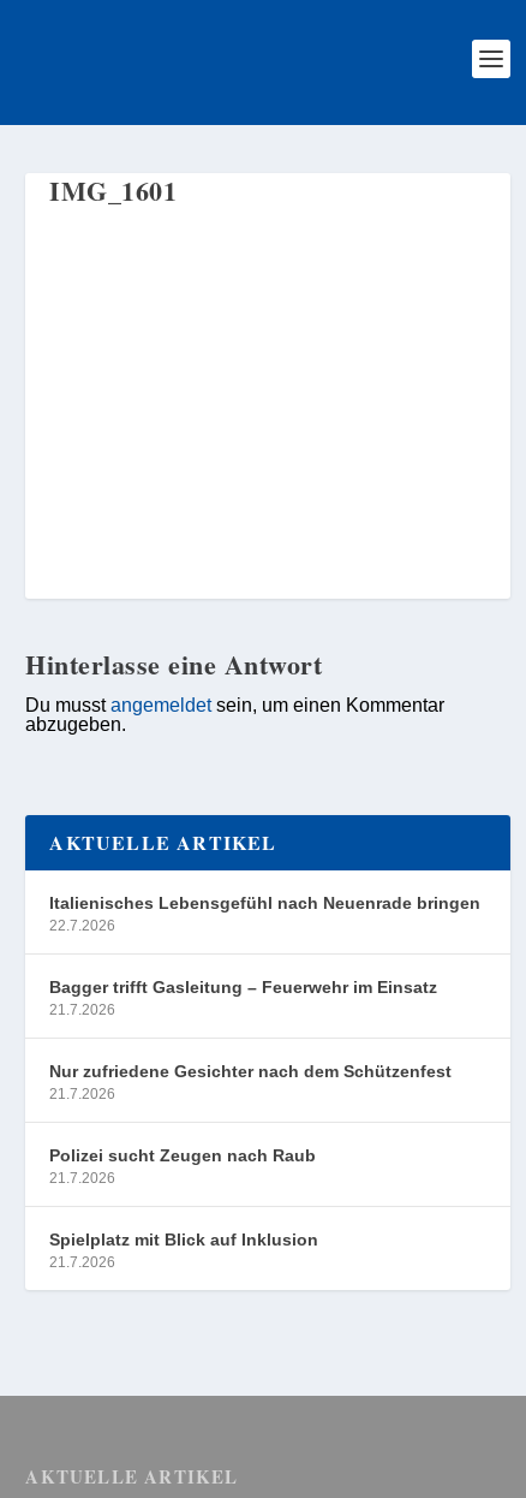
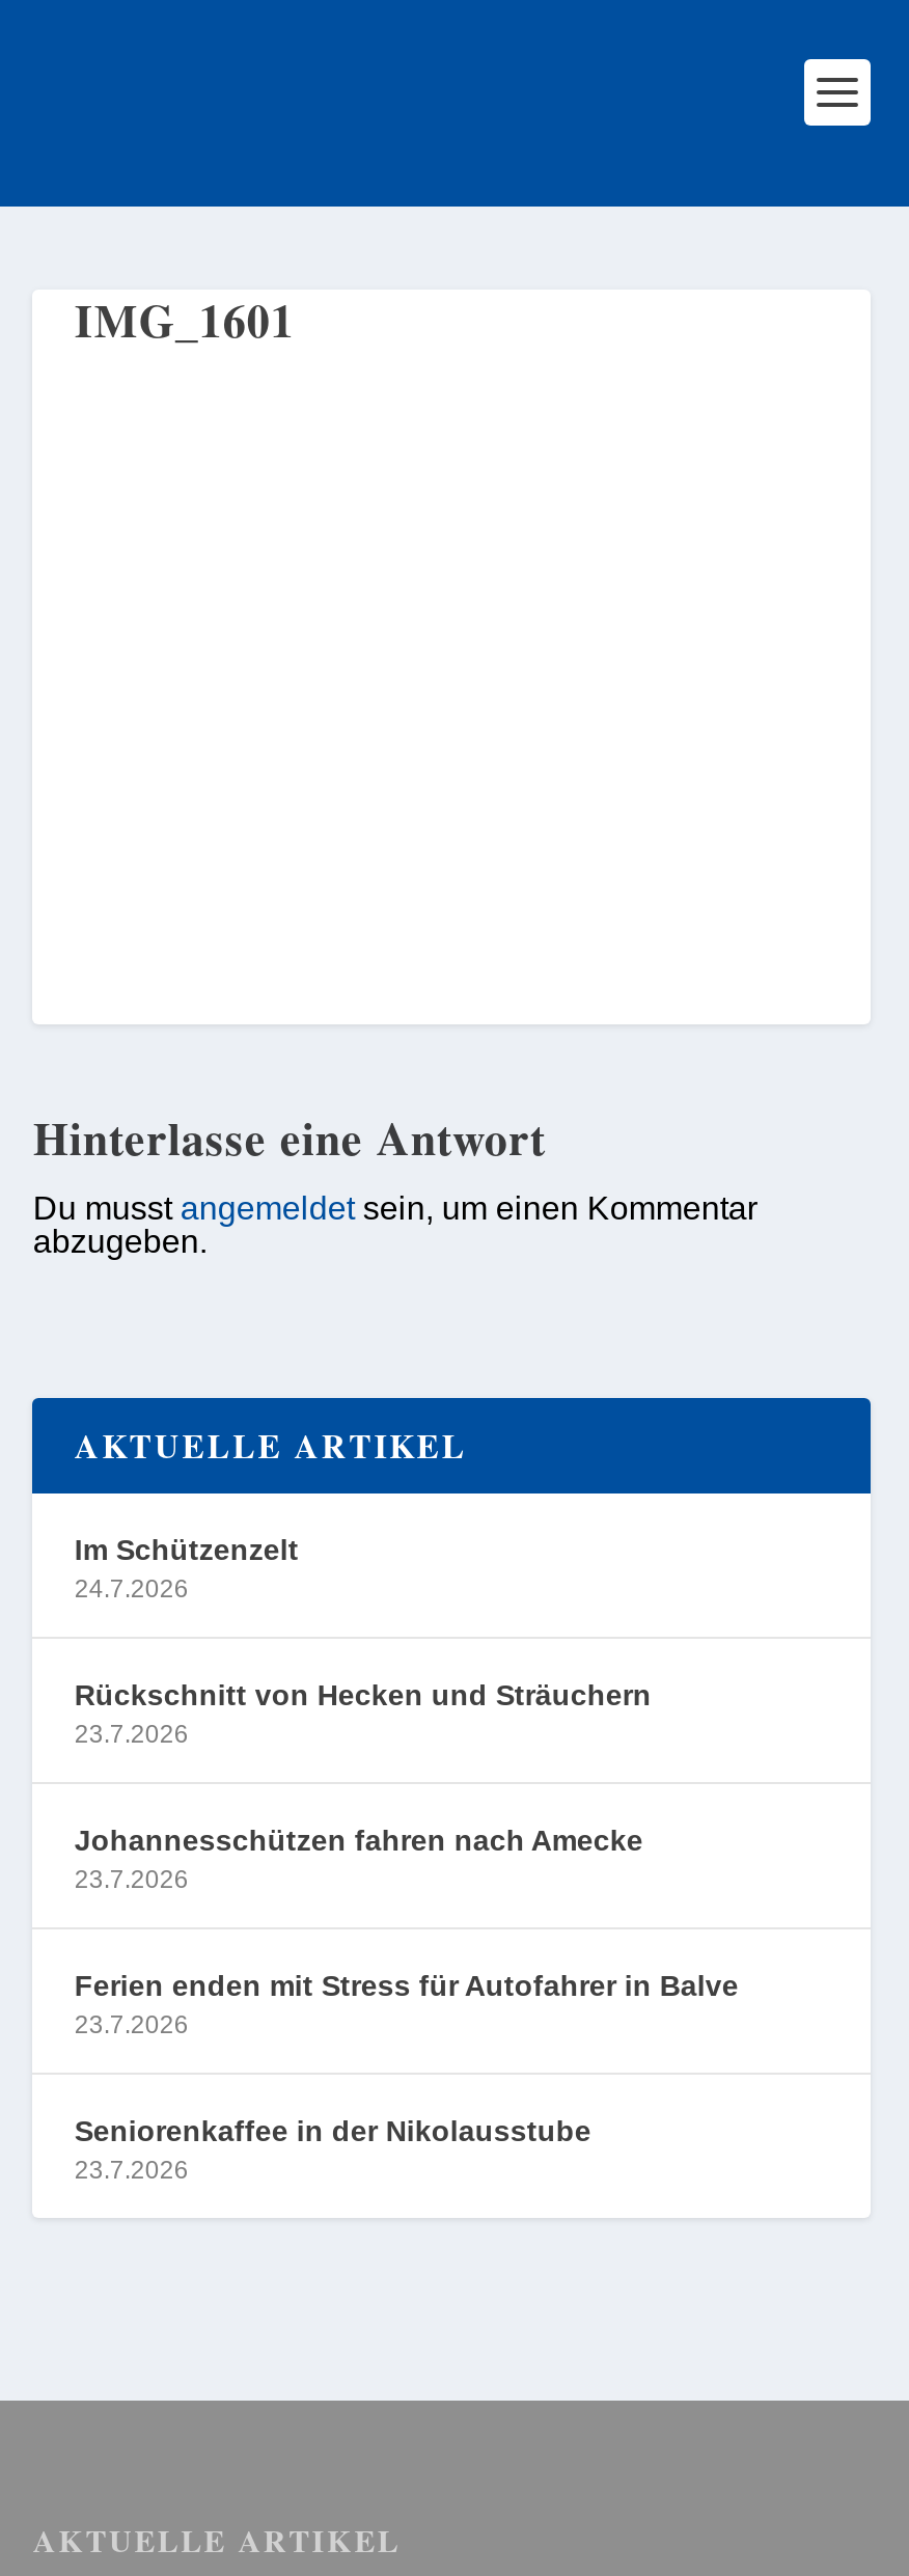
- Italienisches Lebensgefühl nach Neuenrade bringen
- 22.7.2026
+ Im Schützenzelt
+ 24.7.2026

- Bagger trifft Gasleitung – Feuerwehr im Einsatz
- 21.7.2026
+ Rückschnitt von Hecken und Sträuchern
+ 23.7.2026

- Nur zufriedene Gesichter nach dem Schützenfest
- 21.7.2026
+ Johannesschützen fahren nach Amecke
+ 23.7.2026

- Polizei sucht Zeugen nach Raub
- 21.7.2026
+ Ferien enden mit Stress für Autofahrer in Balve
+ 23.7.2026

- Spielplatz mit Blick auf Inklusion
- 21.7.2026
+ Seniorenkaffee in der Nikolausstube
+ 23.7.2026
